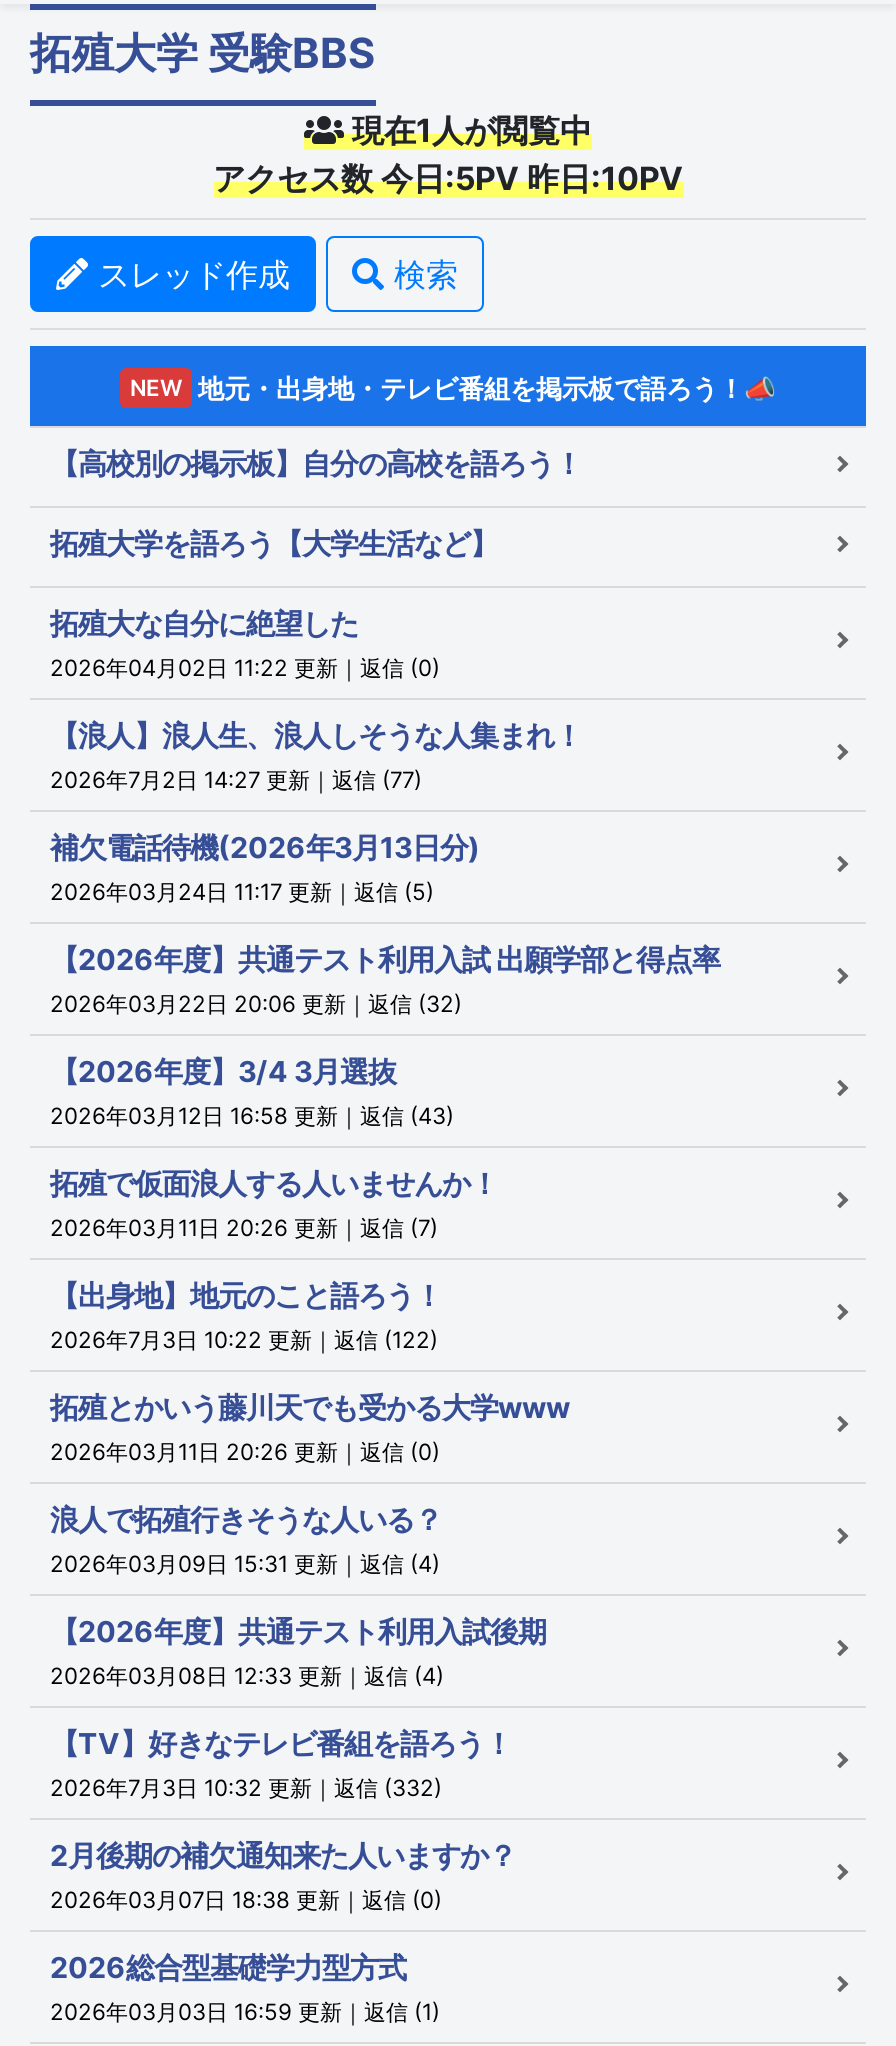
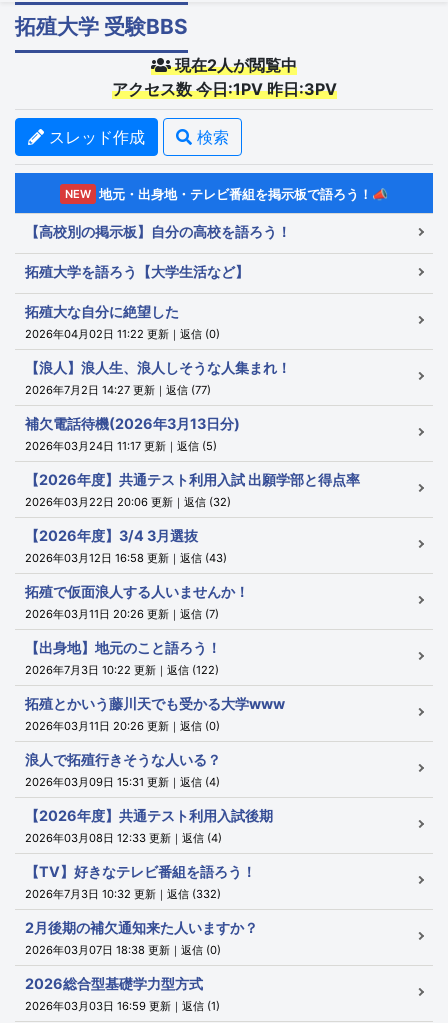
- 現在1人が閲覧中
+ 現在2人が閲覧中

- アクセス数 今日:5PV 昨日:10PV
+ アクセス数 今日:1PV 昨日:3PV
